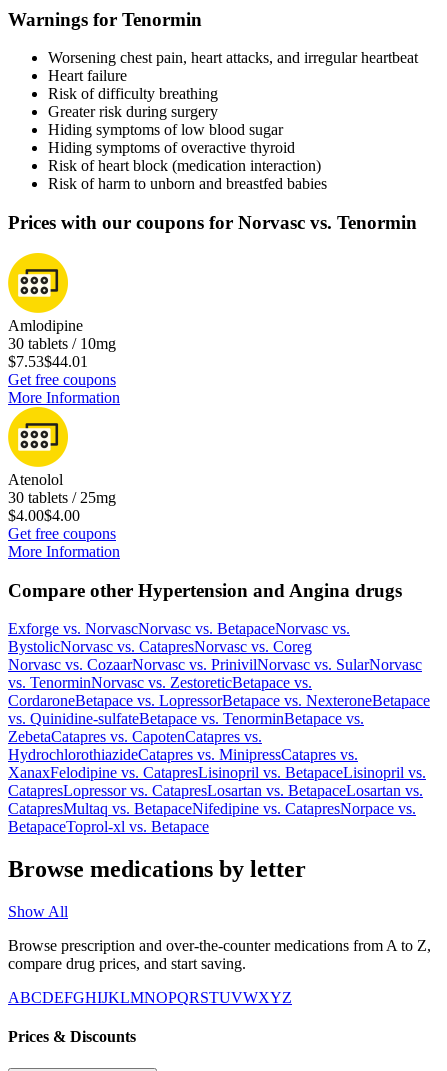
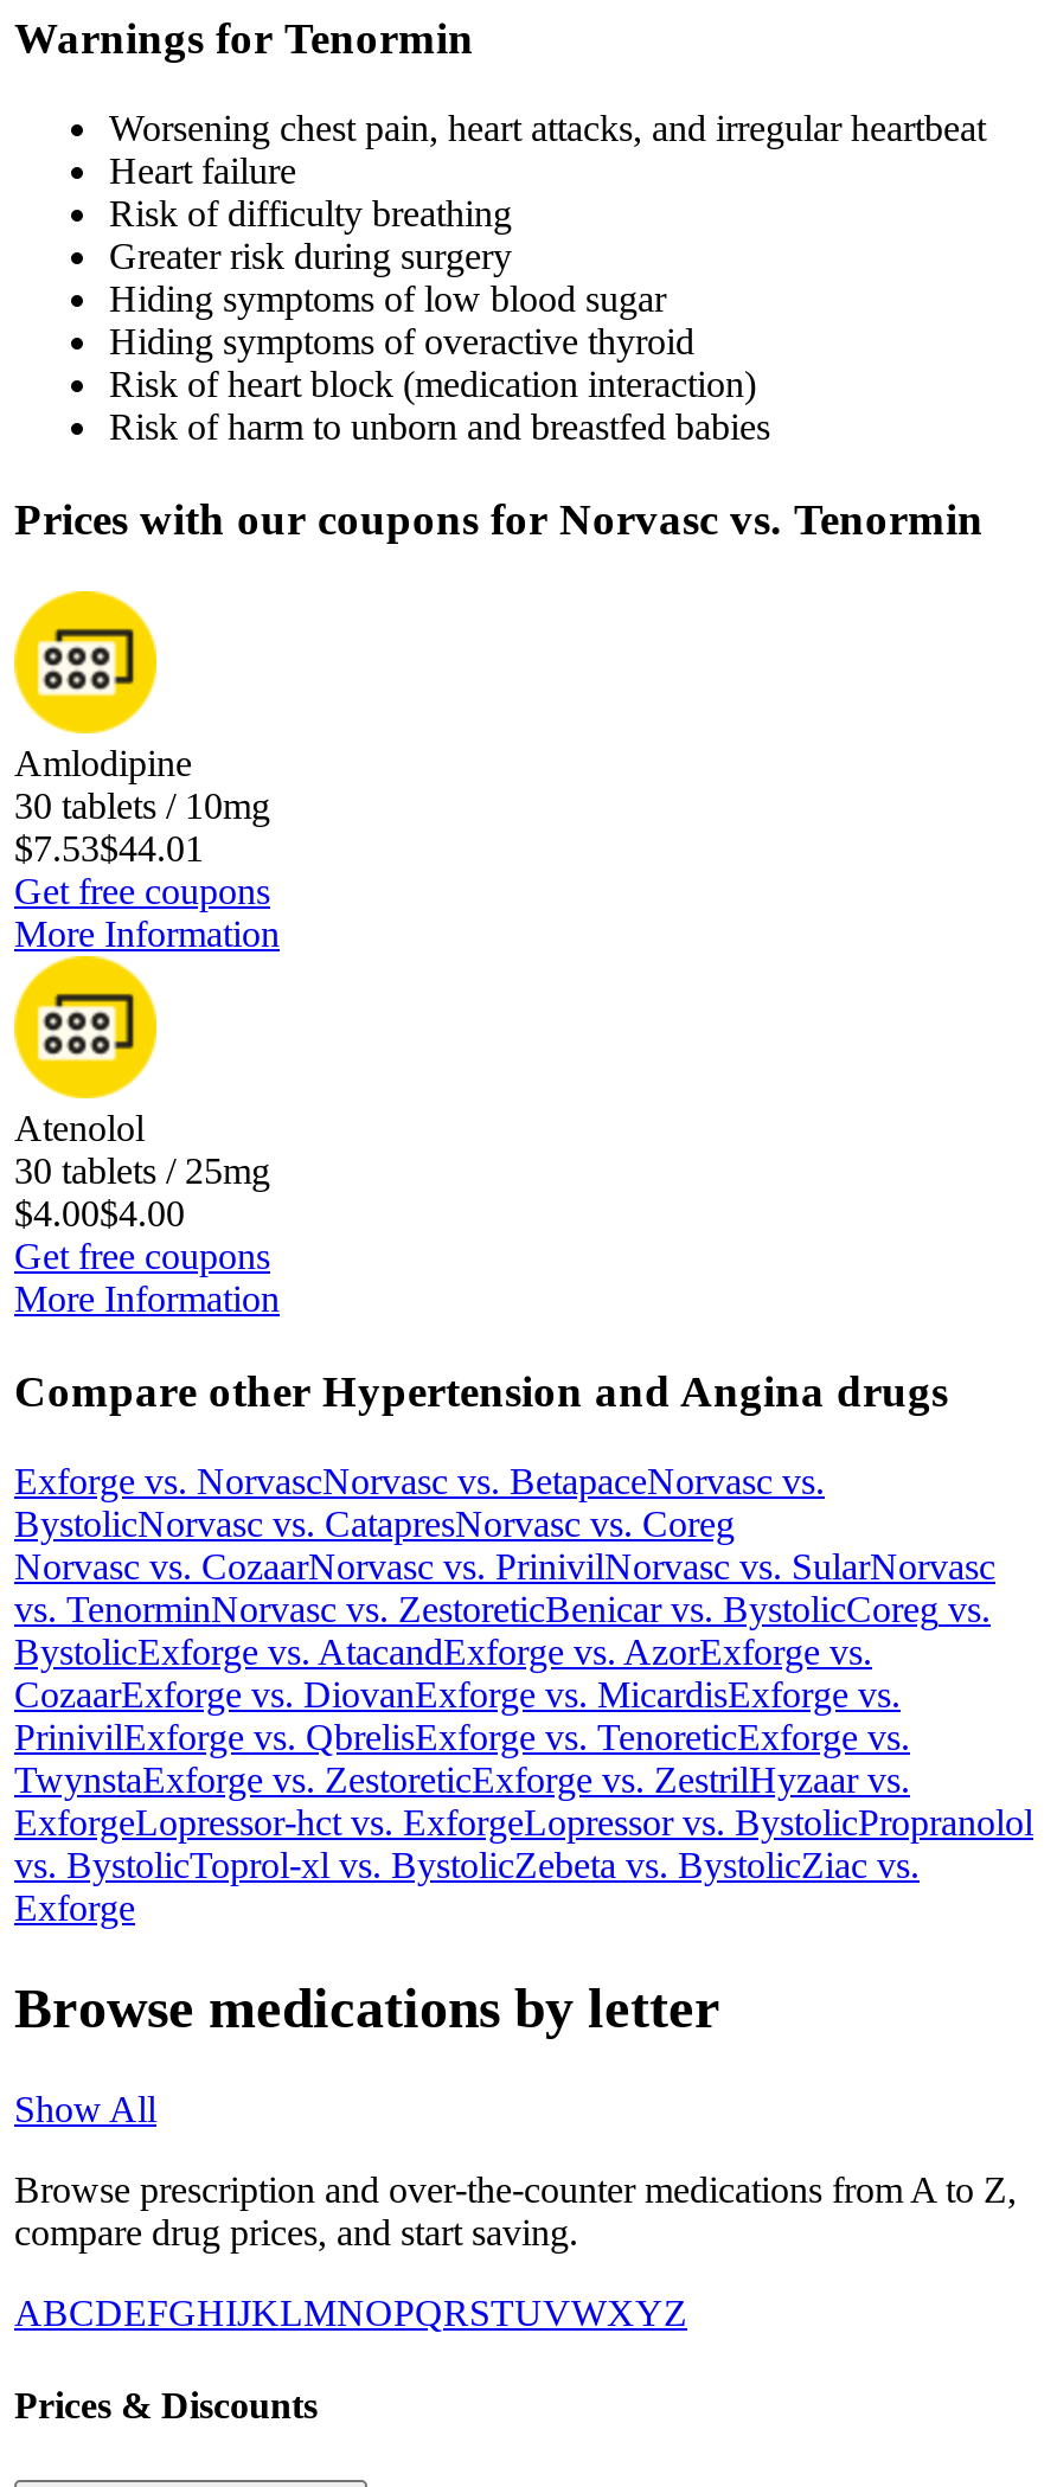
- vs. TenorminNorvasc vs. ZestoreticBetapace vs.
- CordaroneBetapace vs. LopressorBetapace vs. NexteroneBetapace
- vs. Quinidine-sulfateBetapace vs. TenorminBetapace vs.
- ZebetaCatapres vs. CapotenCatapres vs.
- HydrochlorothiazideCatapres vs. MinipressCatapres vs.
- XanaxFelodipine vs. CatapresLisinopril vs. BetapaceLisinopril vs.
- CatapresLopressor vs. CatapresLosartan vs. BetapaceLosartan vs.
- CatapresMultaq vs. BetapaceNifedipine vs. CatapresNorpace vs.
- BetapaceToprol-xl vs. Betapace
+ vs. TenorminNorvasc vs. ZestoreticBenicar vs. BystolicCoreg vs.
+ BystolicExforge vs. AtacandExforge vs. AzorExforge vs.
+ CozaarExforge vs. DiovanExforgevs. MicardisExforge vs.
+ PrinivilExforge vs. QbrelisExforge vs. TenoreticExforge vs.
+ TwynstaExforge vs. ZestoreticExforge vs. ZestrilHyzaar vs.
+ ExforgeLopressor-hct vs. ExforgeLopressor vs. BystolicPropranolol
+ vs. BystolicToprol-xl vs. BystolicZebeta vs. BystolicZiac vs.
+ Exforge
